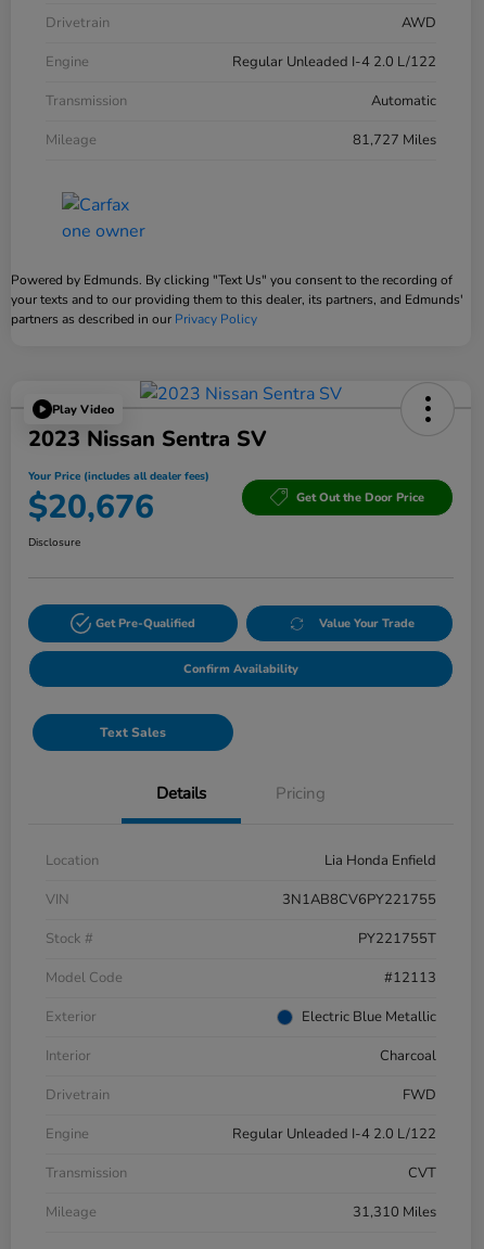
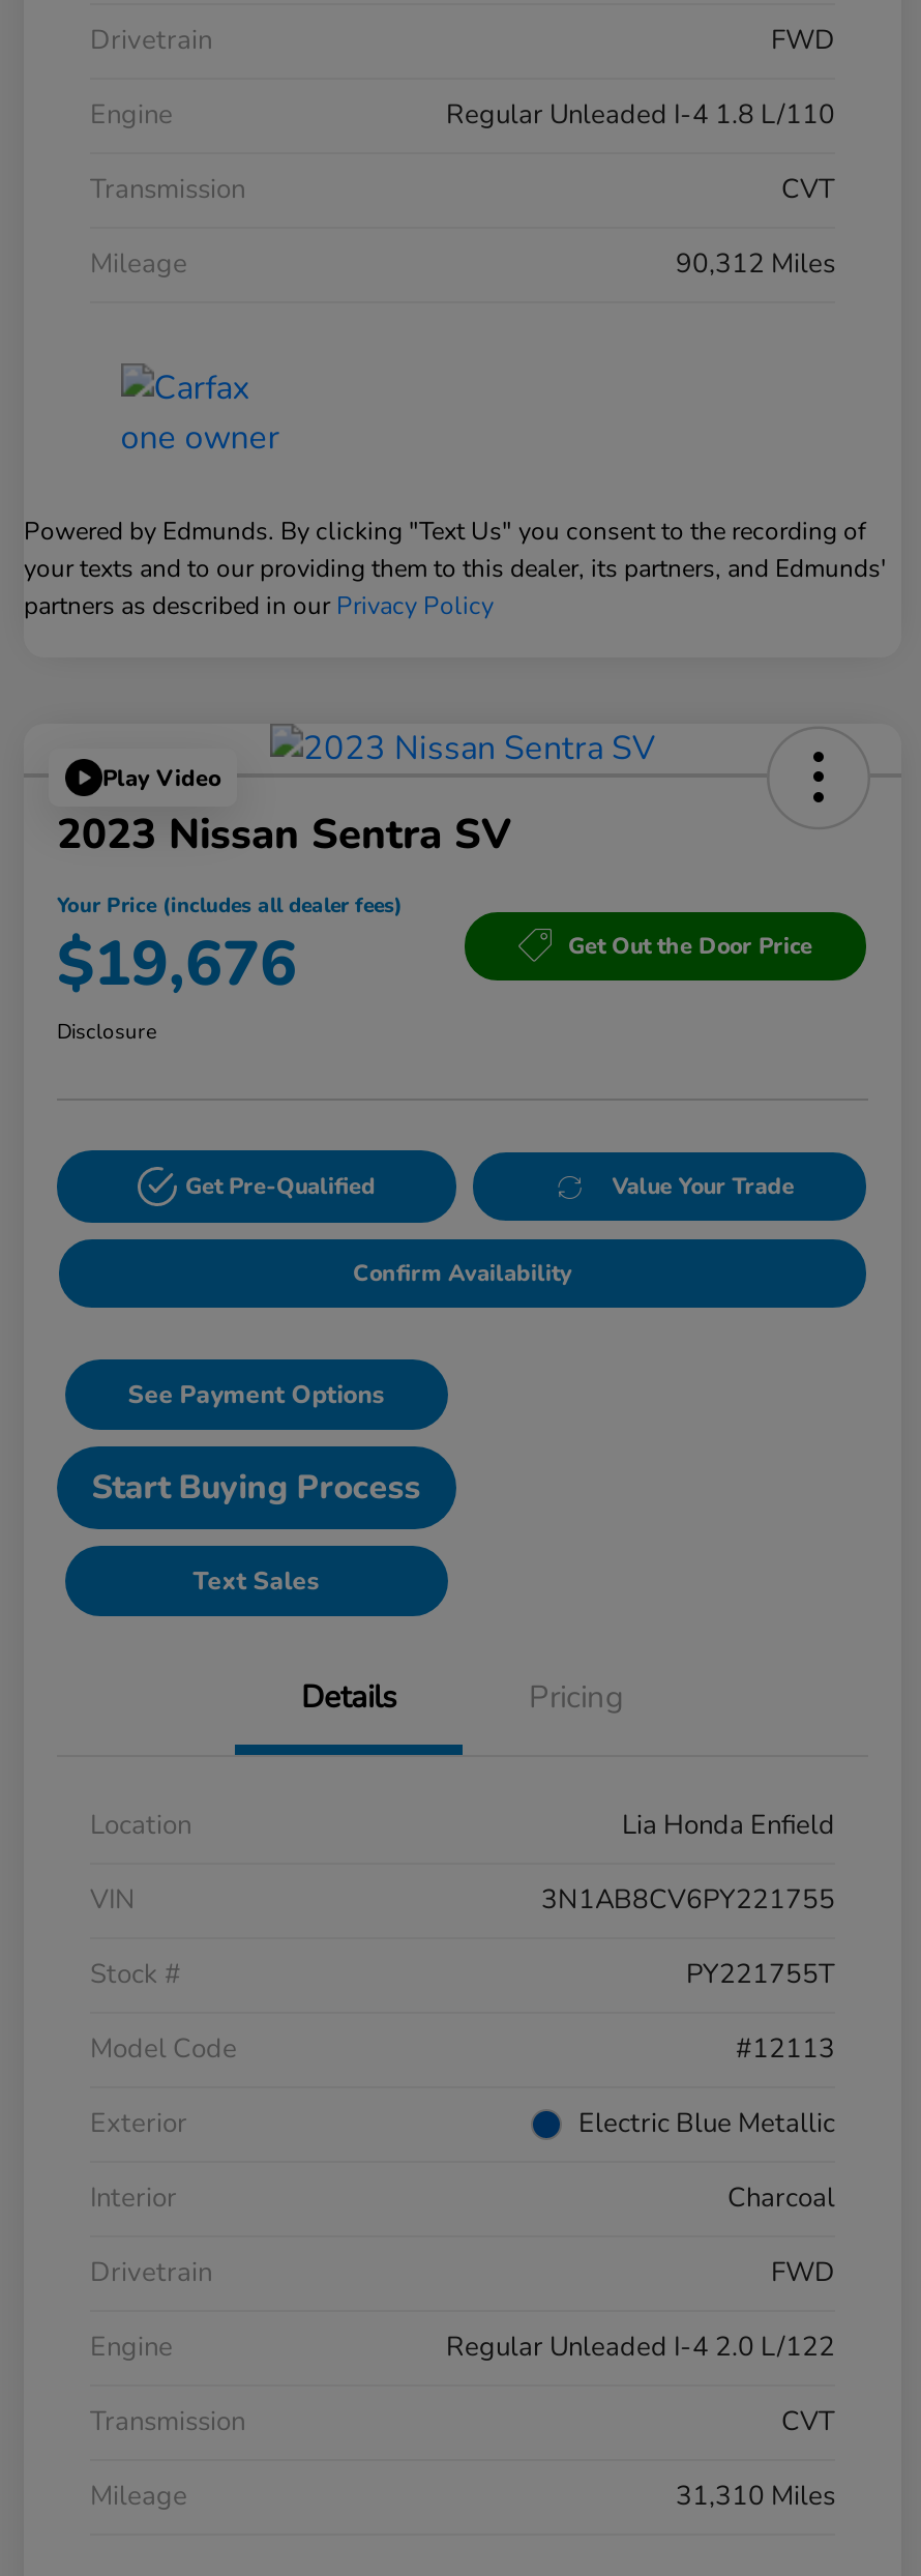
- AWD
+ FWD

- Regular Unleaded I-4 2.0 L/122
+ Regular Unleaded I-4 1.8 L/110

- Automatic
+ CVT

- 81,727 Miles
+ 90,312 Miles

- $20,676
+ $19,676

+ See Payment Options
+ Start Buying Process
